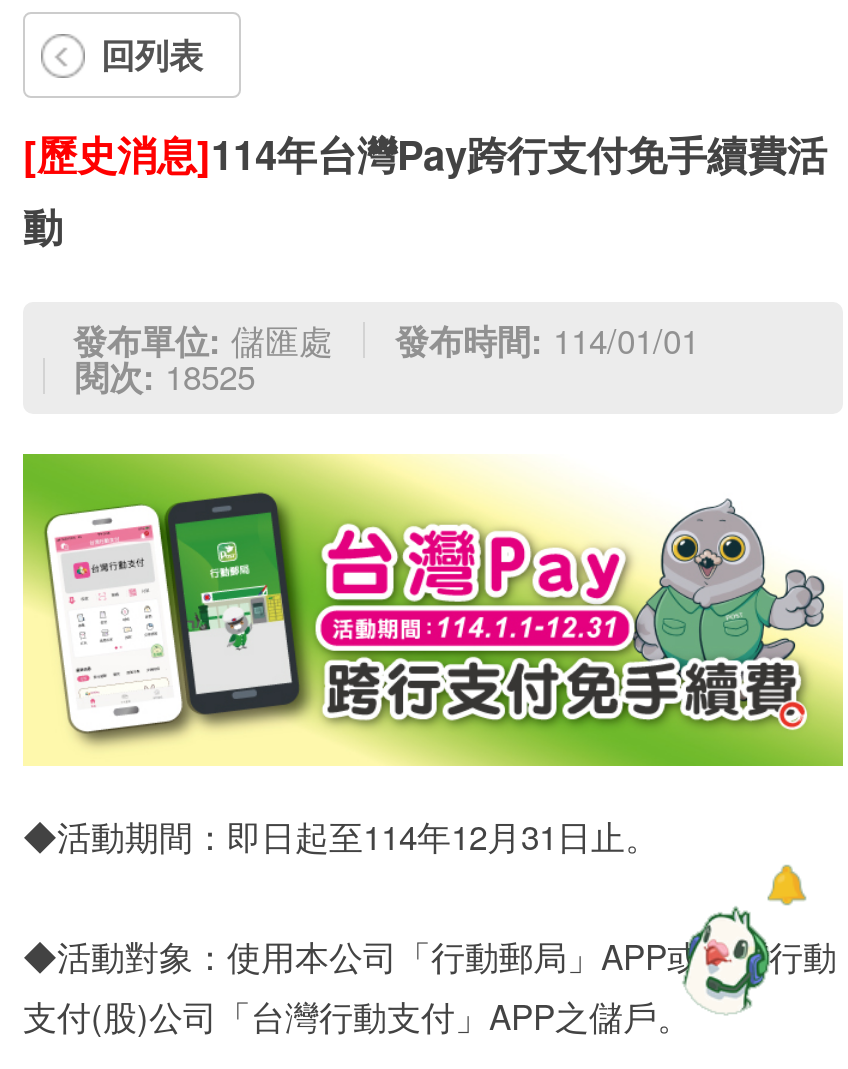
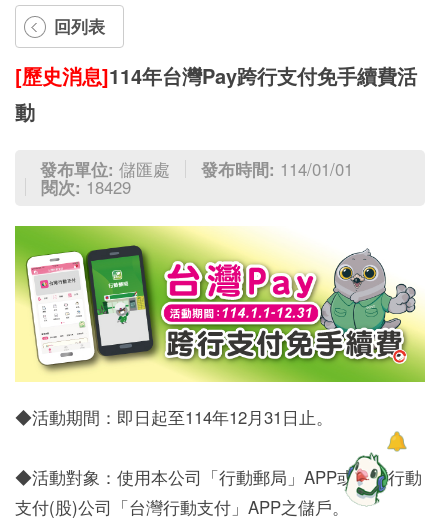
- 閱次: 18525
+ 閱次: 18429
